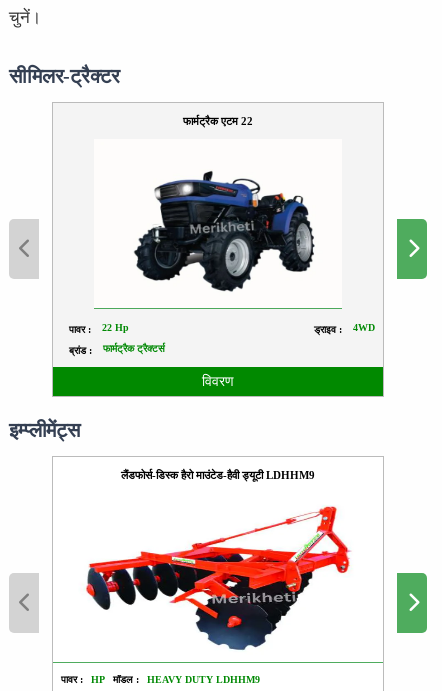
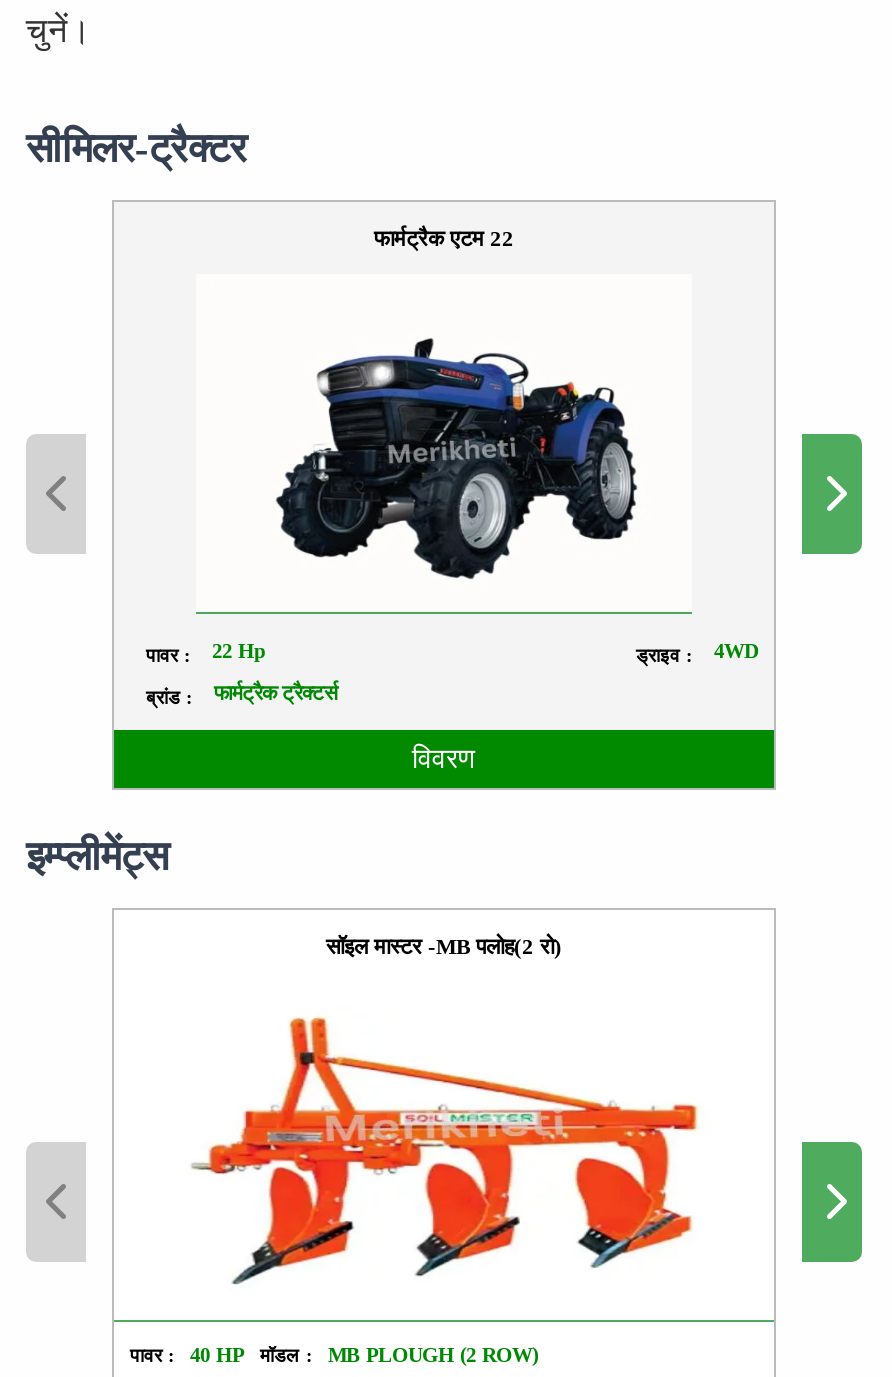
- लैंडफोर्स-डिस्क हैरो माउंटेड-हैवी ड्यूटी LDHHM9
+ सॉइल मास्टर -MB पलोह(2 रो)

- [image]
- HP
+ [image]
+ 40 HP

- HEAVY DUTY LDHHM9
+ MB PLOUGH (2 ROW)
